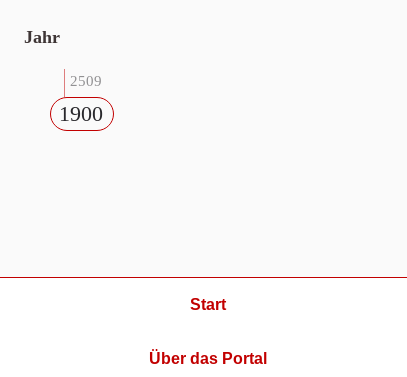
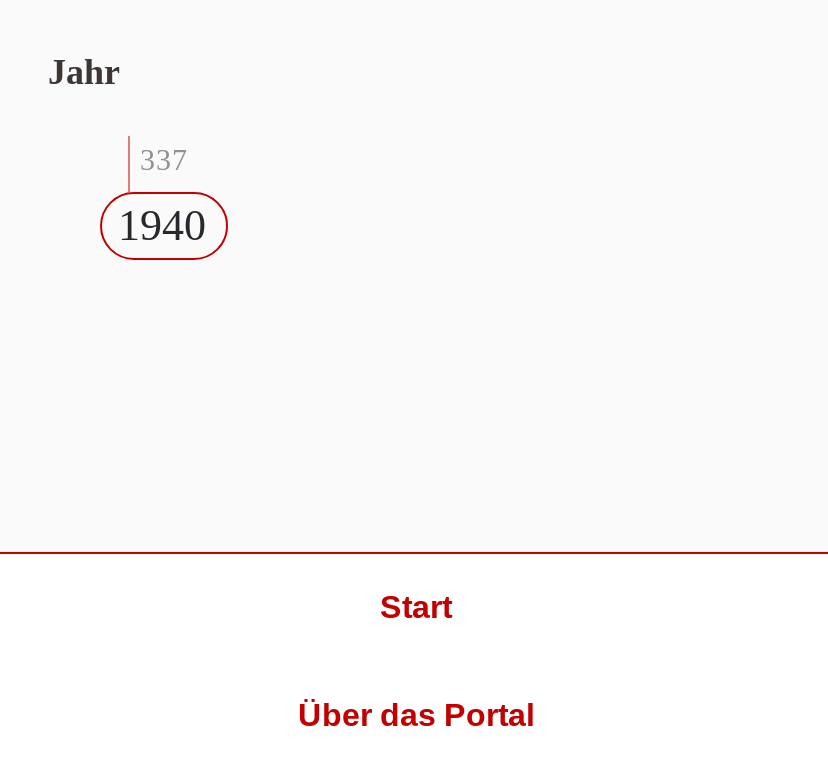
- 2509
+ 337

- 1900
+ 1940
